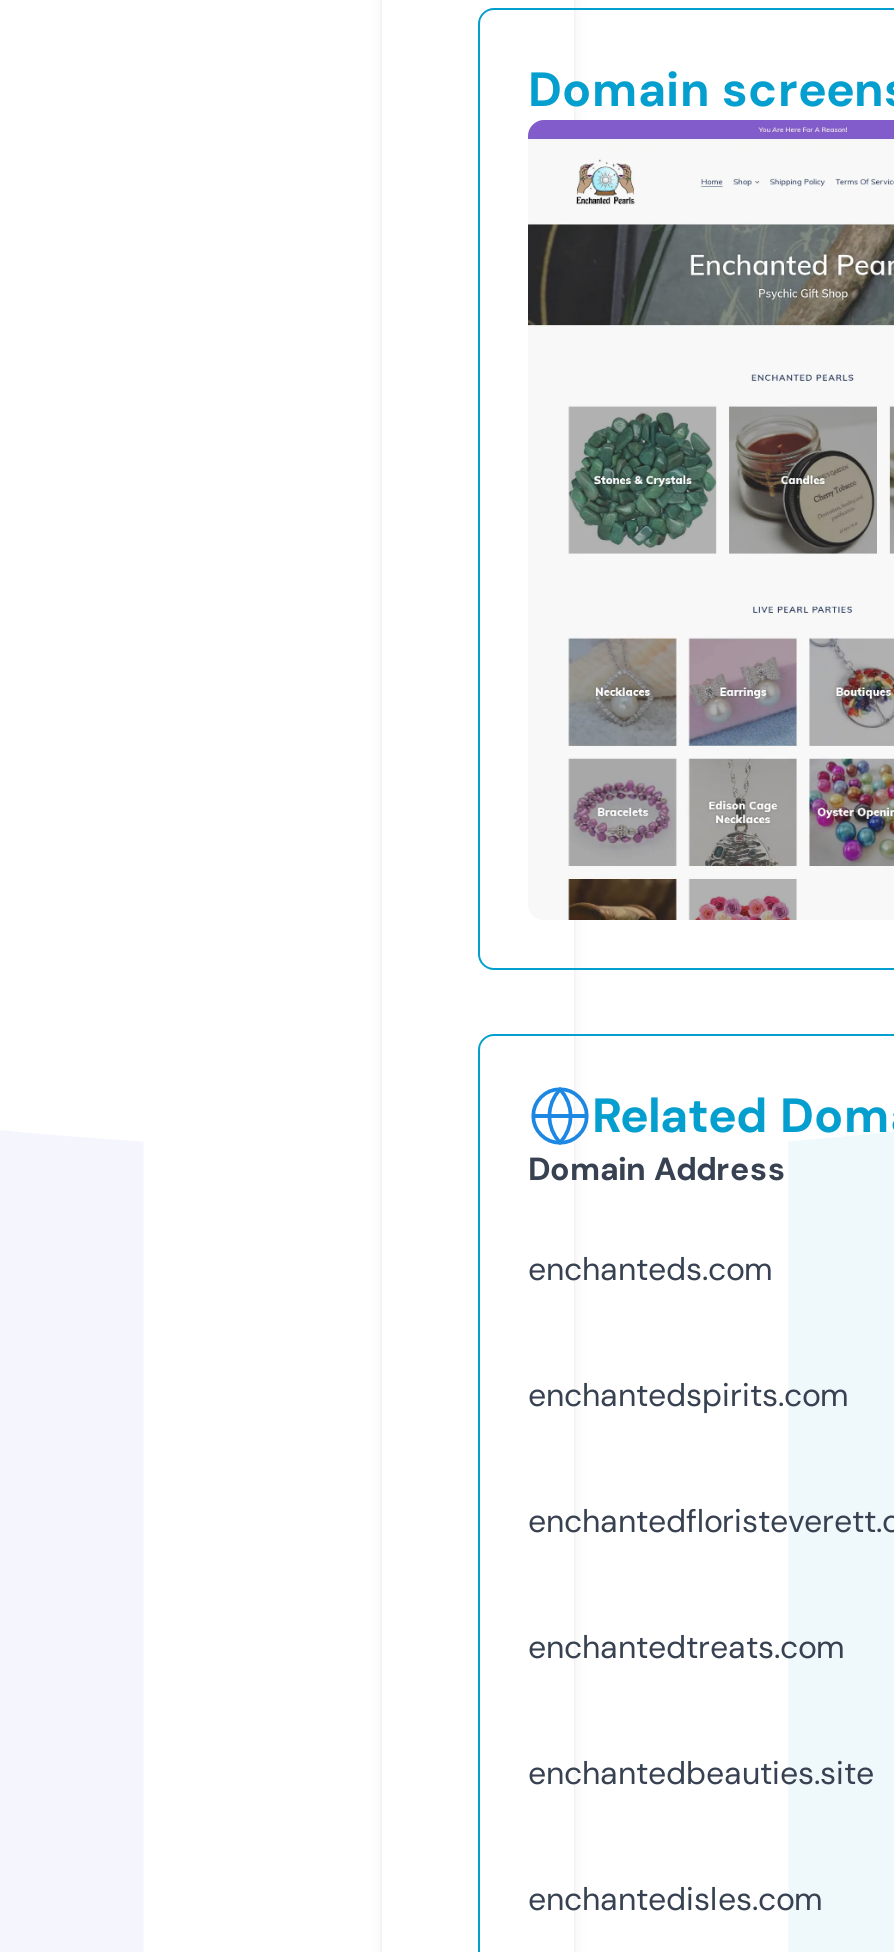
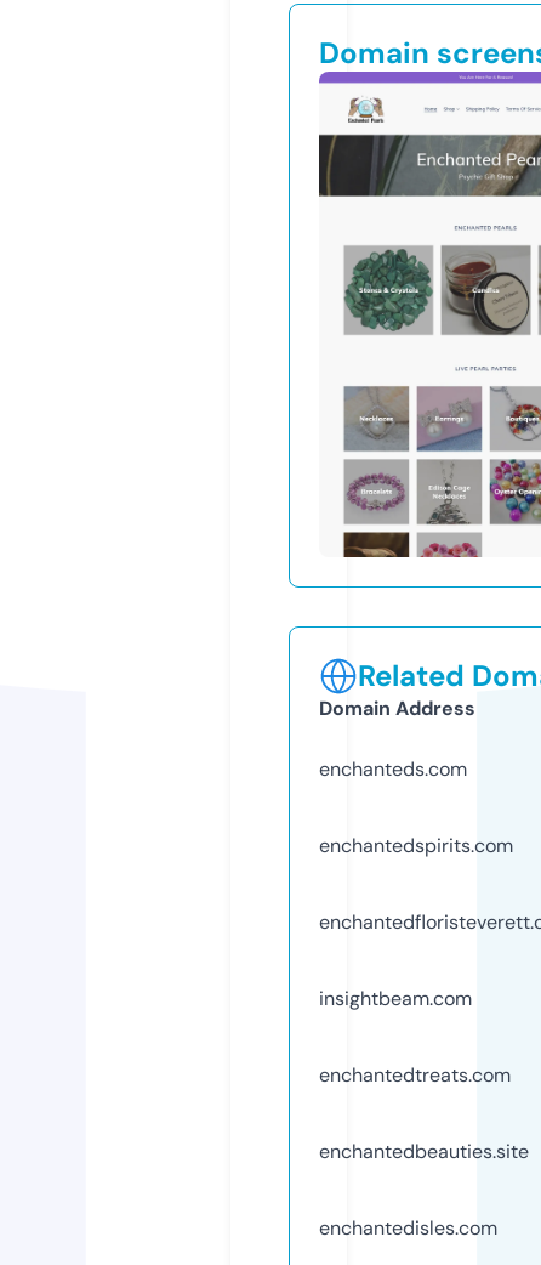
+ insightbeam.com
